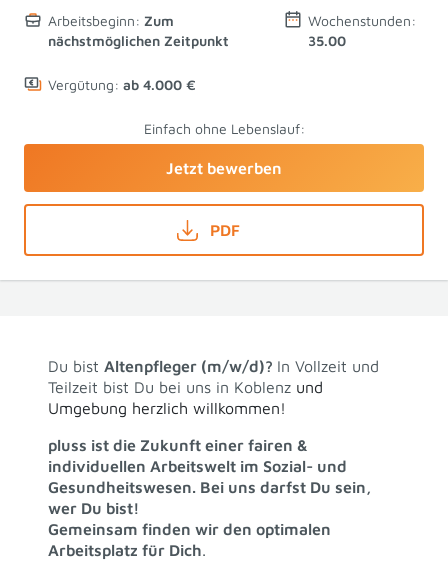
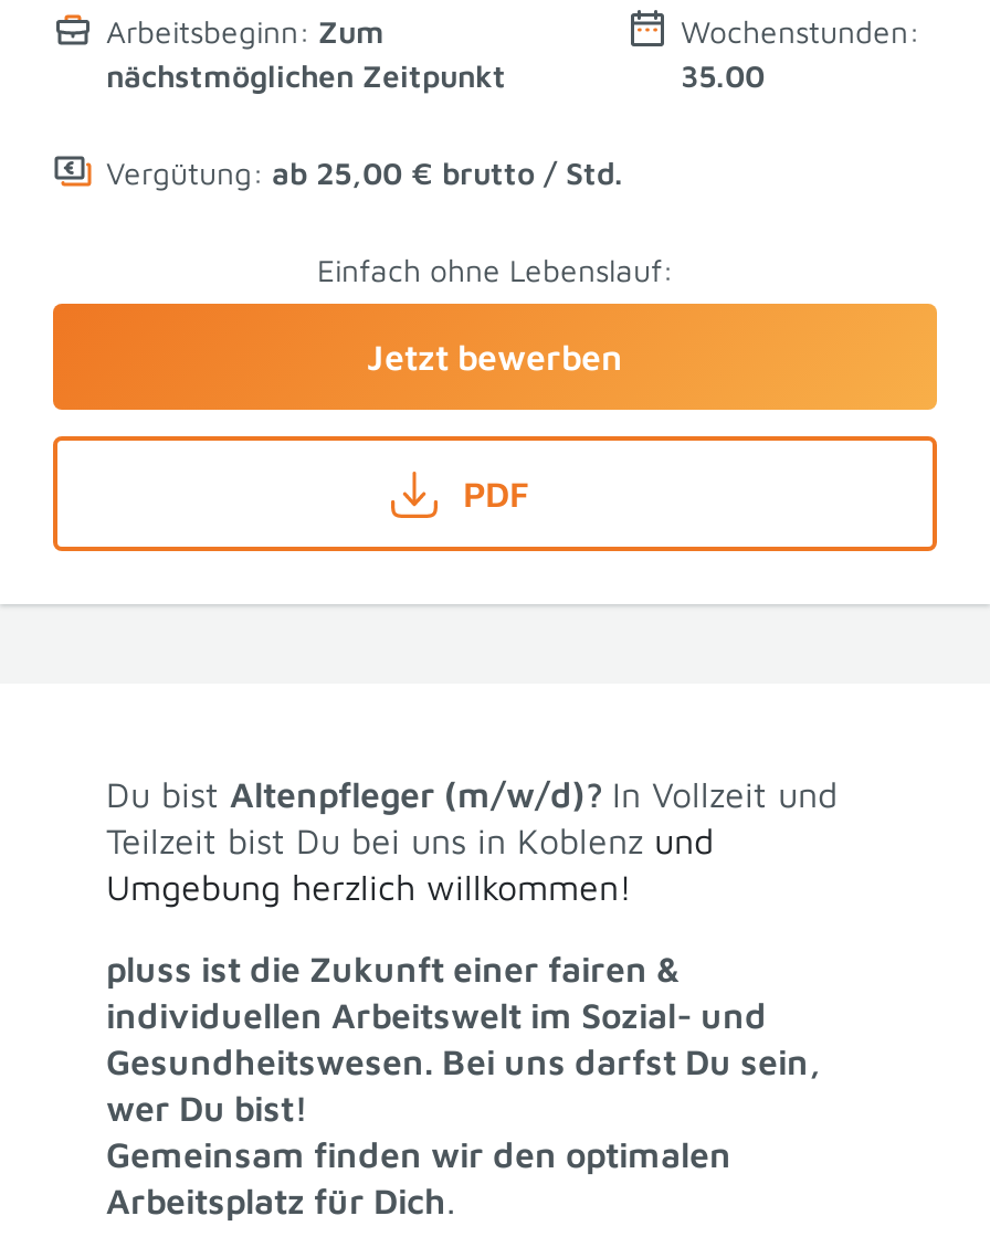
- Vergütung: ab 4.000 €
+ Vergütung: ab 25,00 € brutto / Std.
